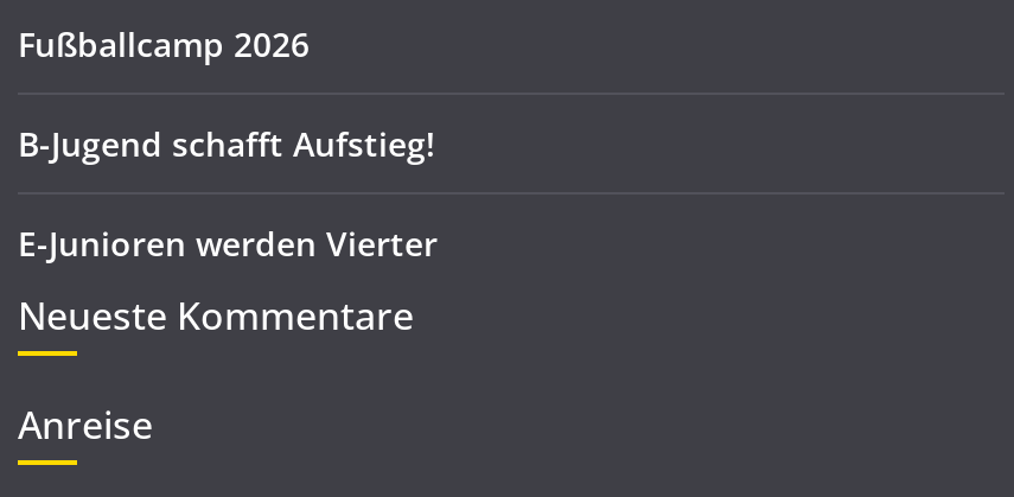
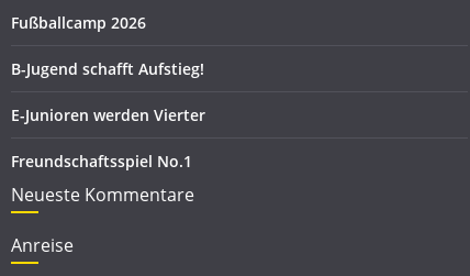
+ Freundschaftsspiel No.1
